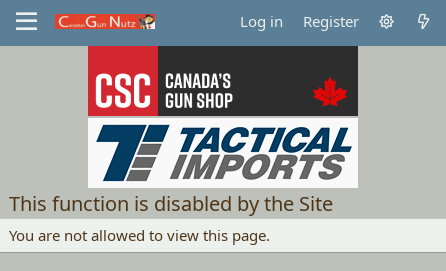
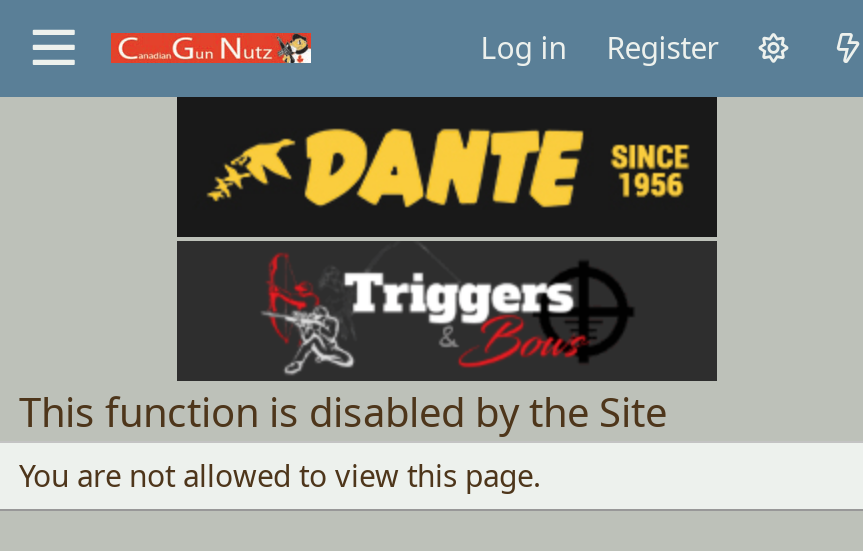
- [image]
+ [image]
